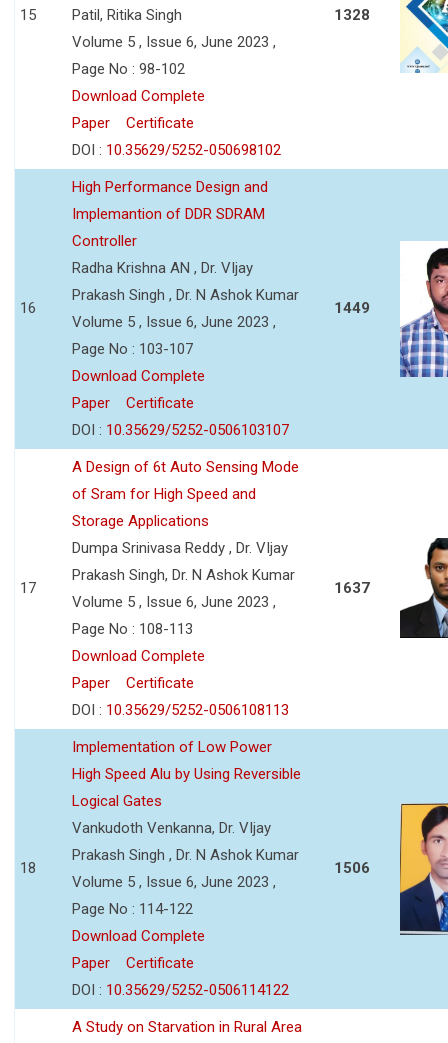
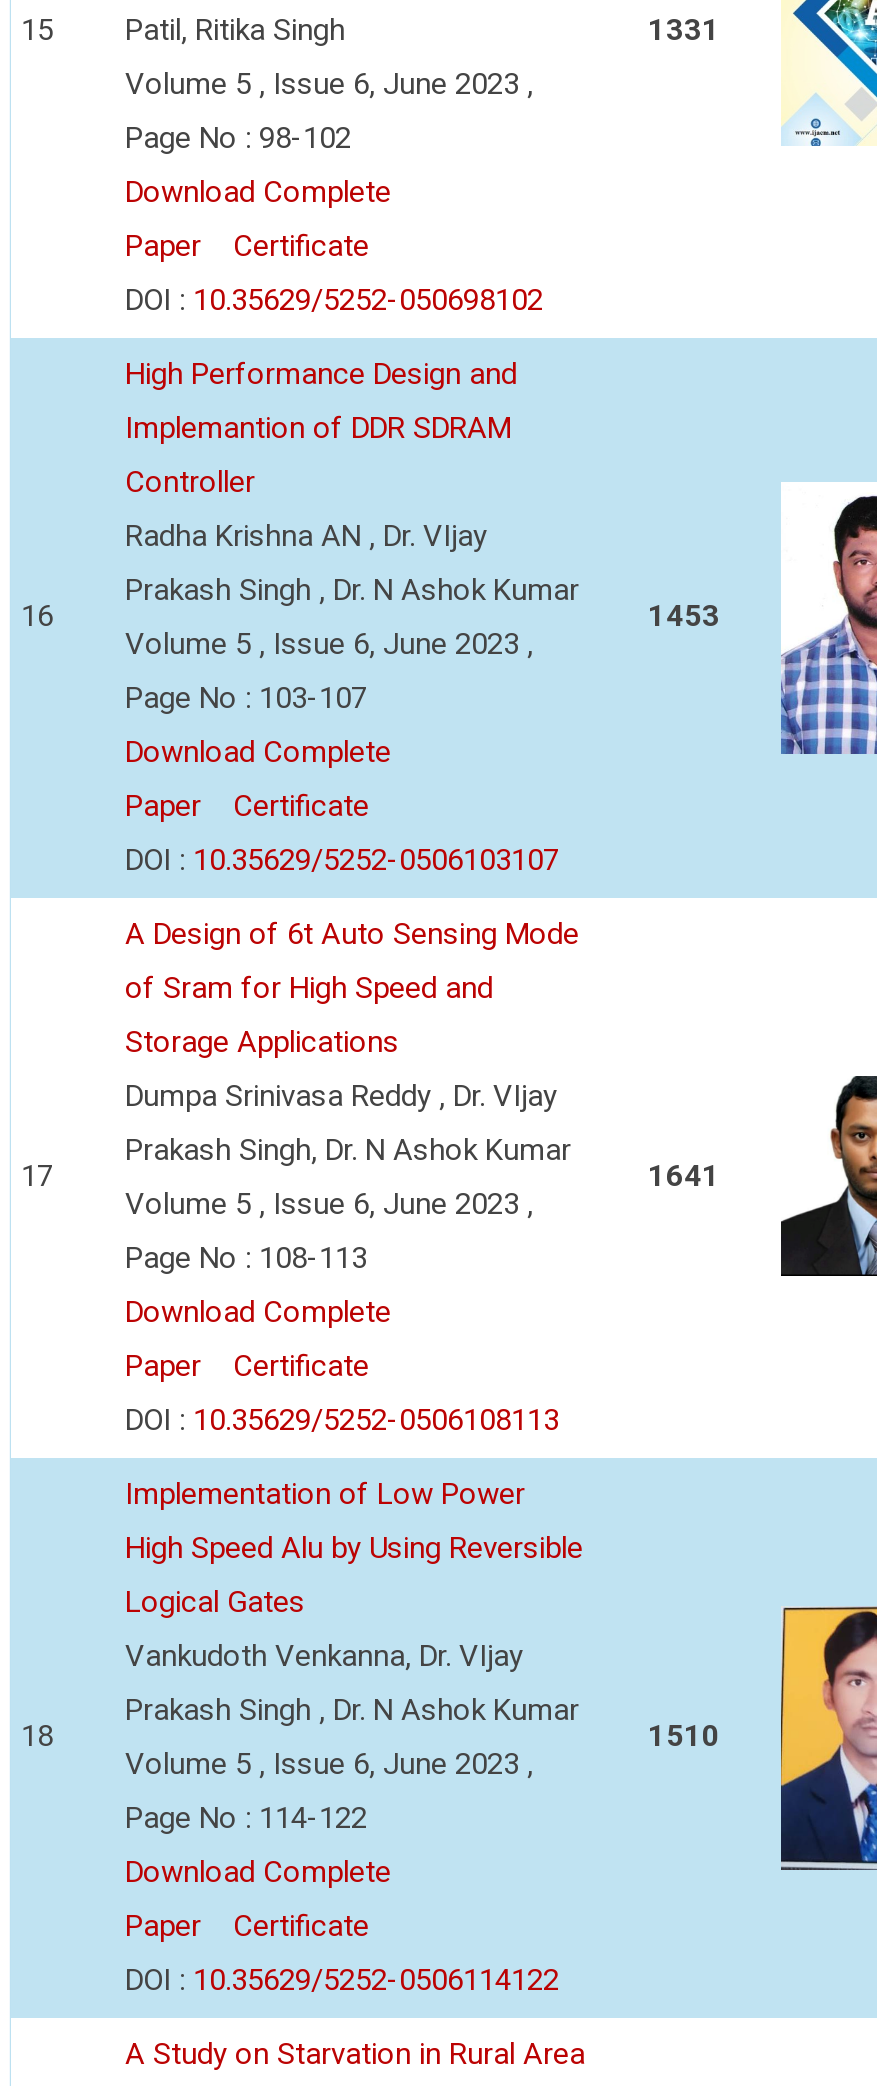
- 1328
+ 1331

- 1449
+ 1453

- 1637
+ 1641

- 1506
+ 1510
